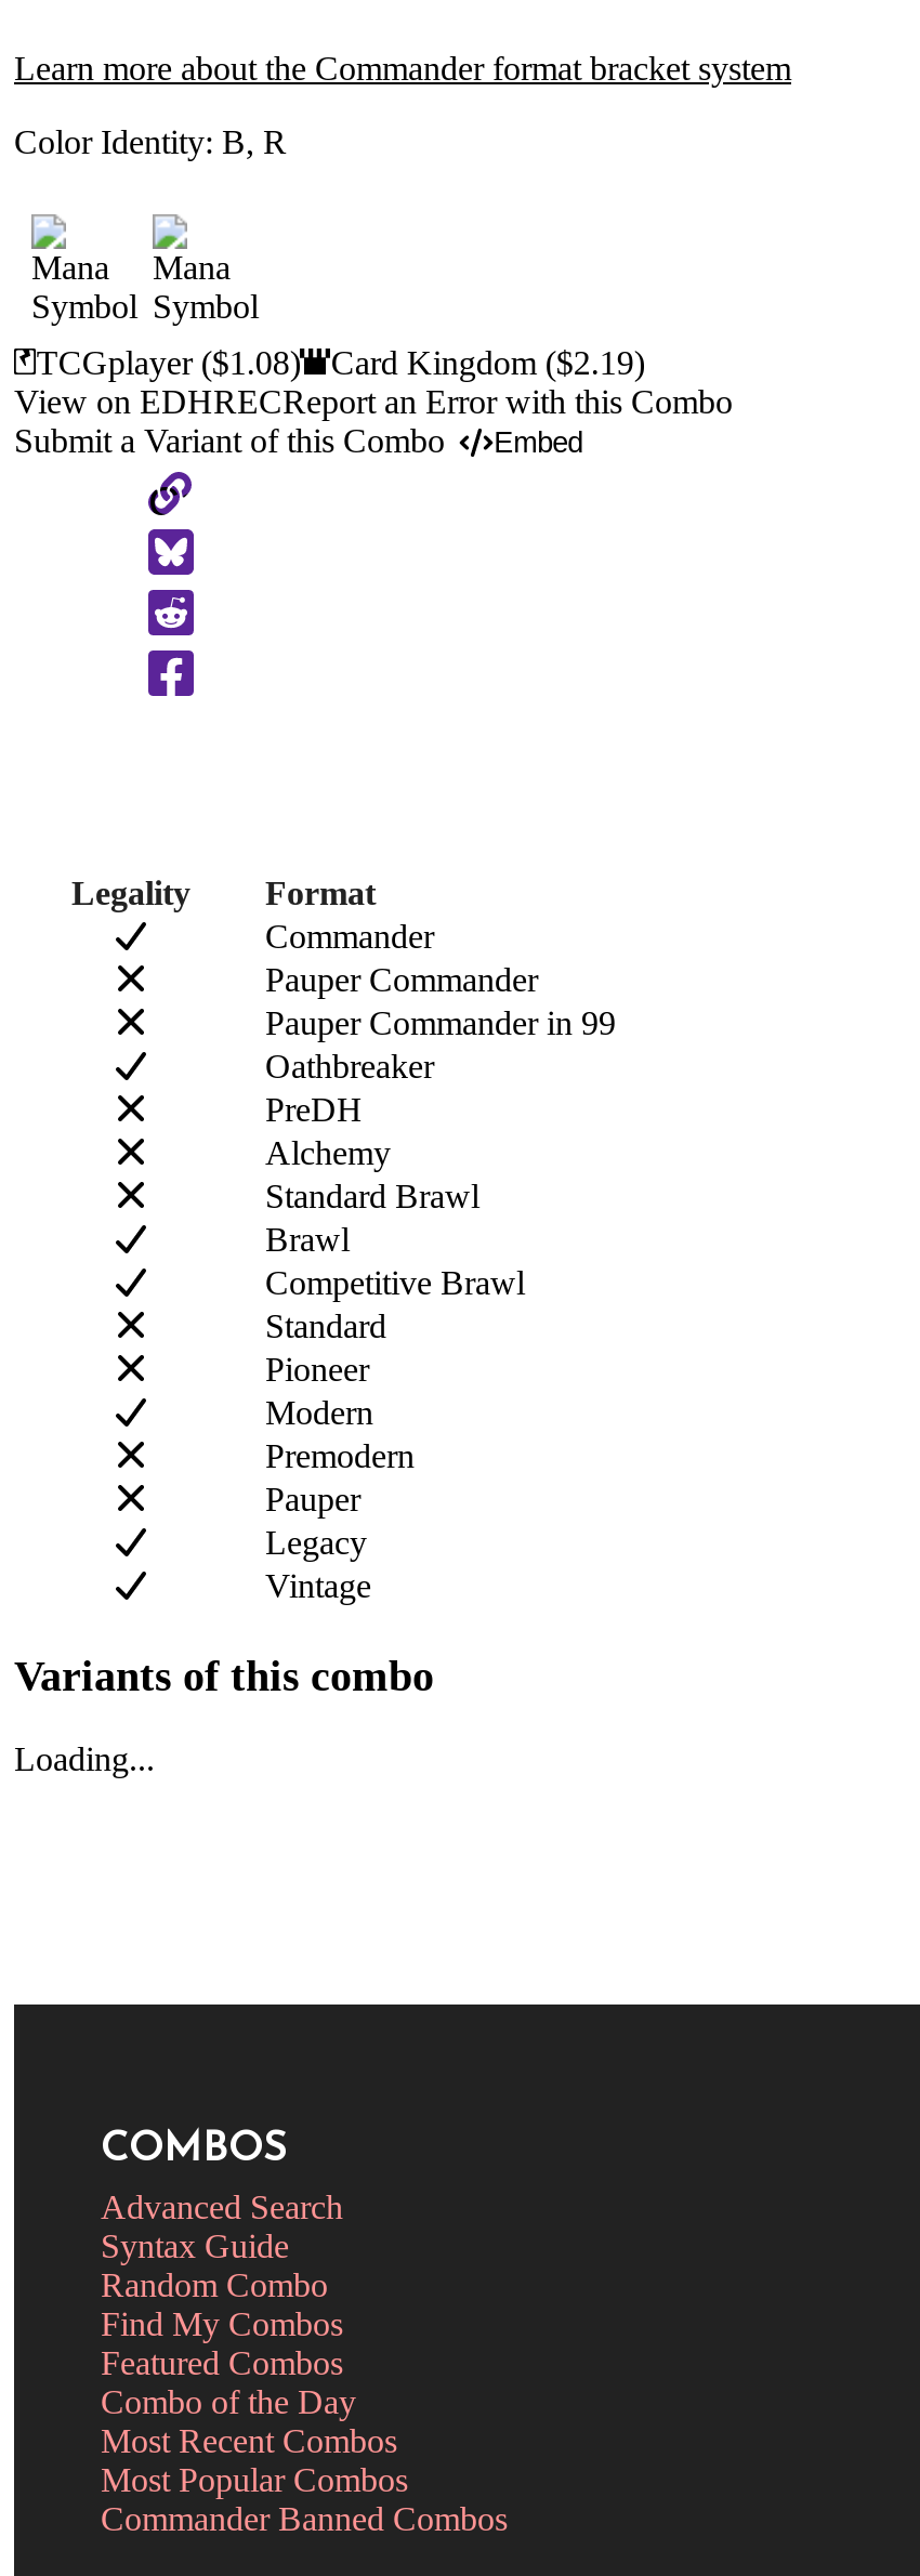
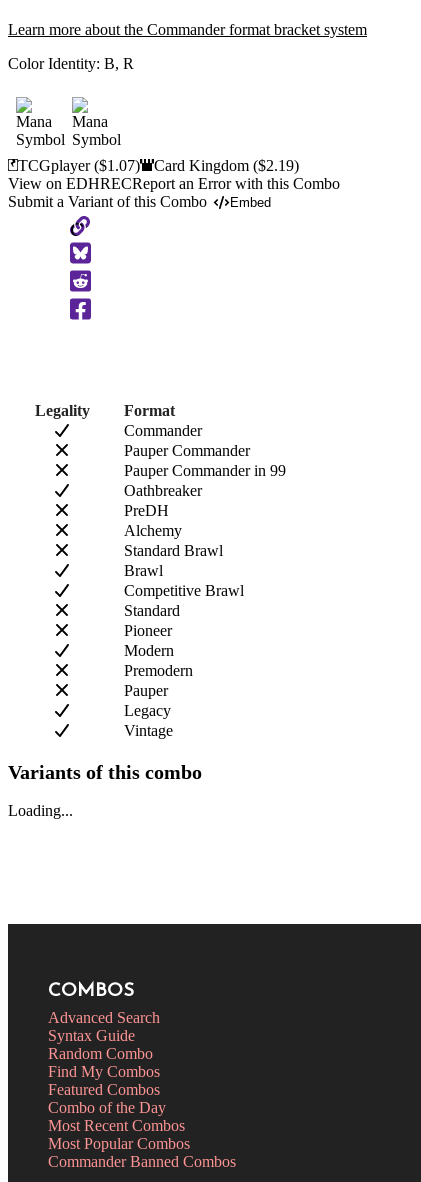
- TCGplayer ($1.08) Card Kingdom ($2.19)
+ TCGplayer ($1.07) Card Kingdom ($2.19)
